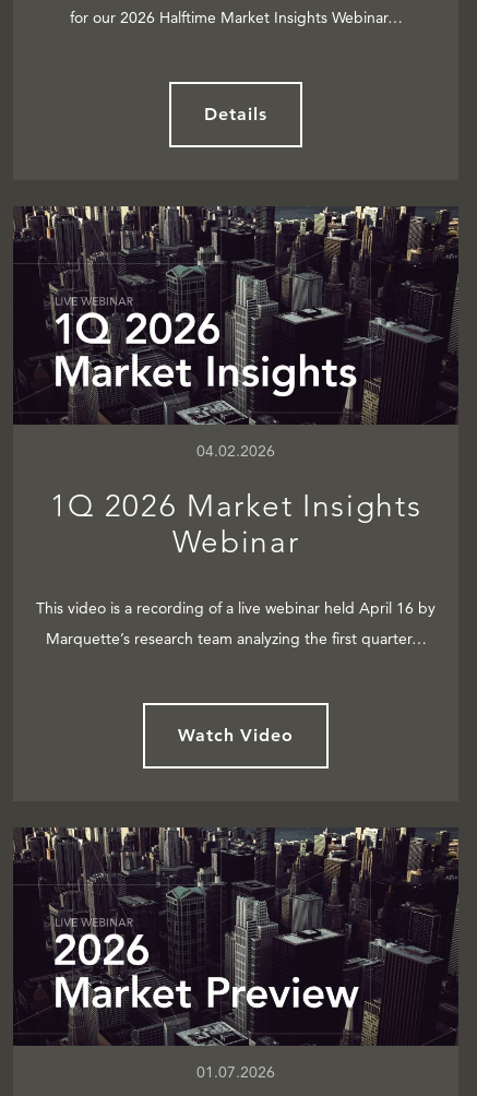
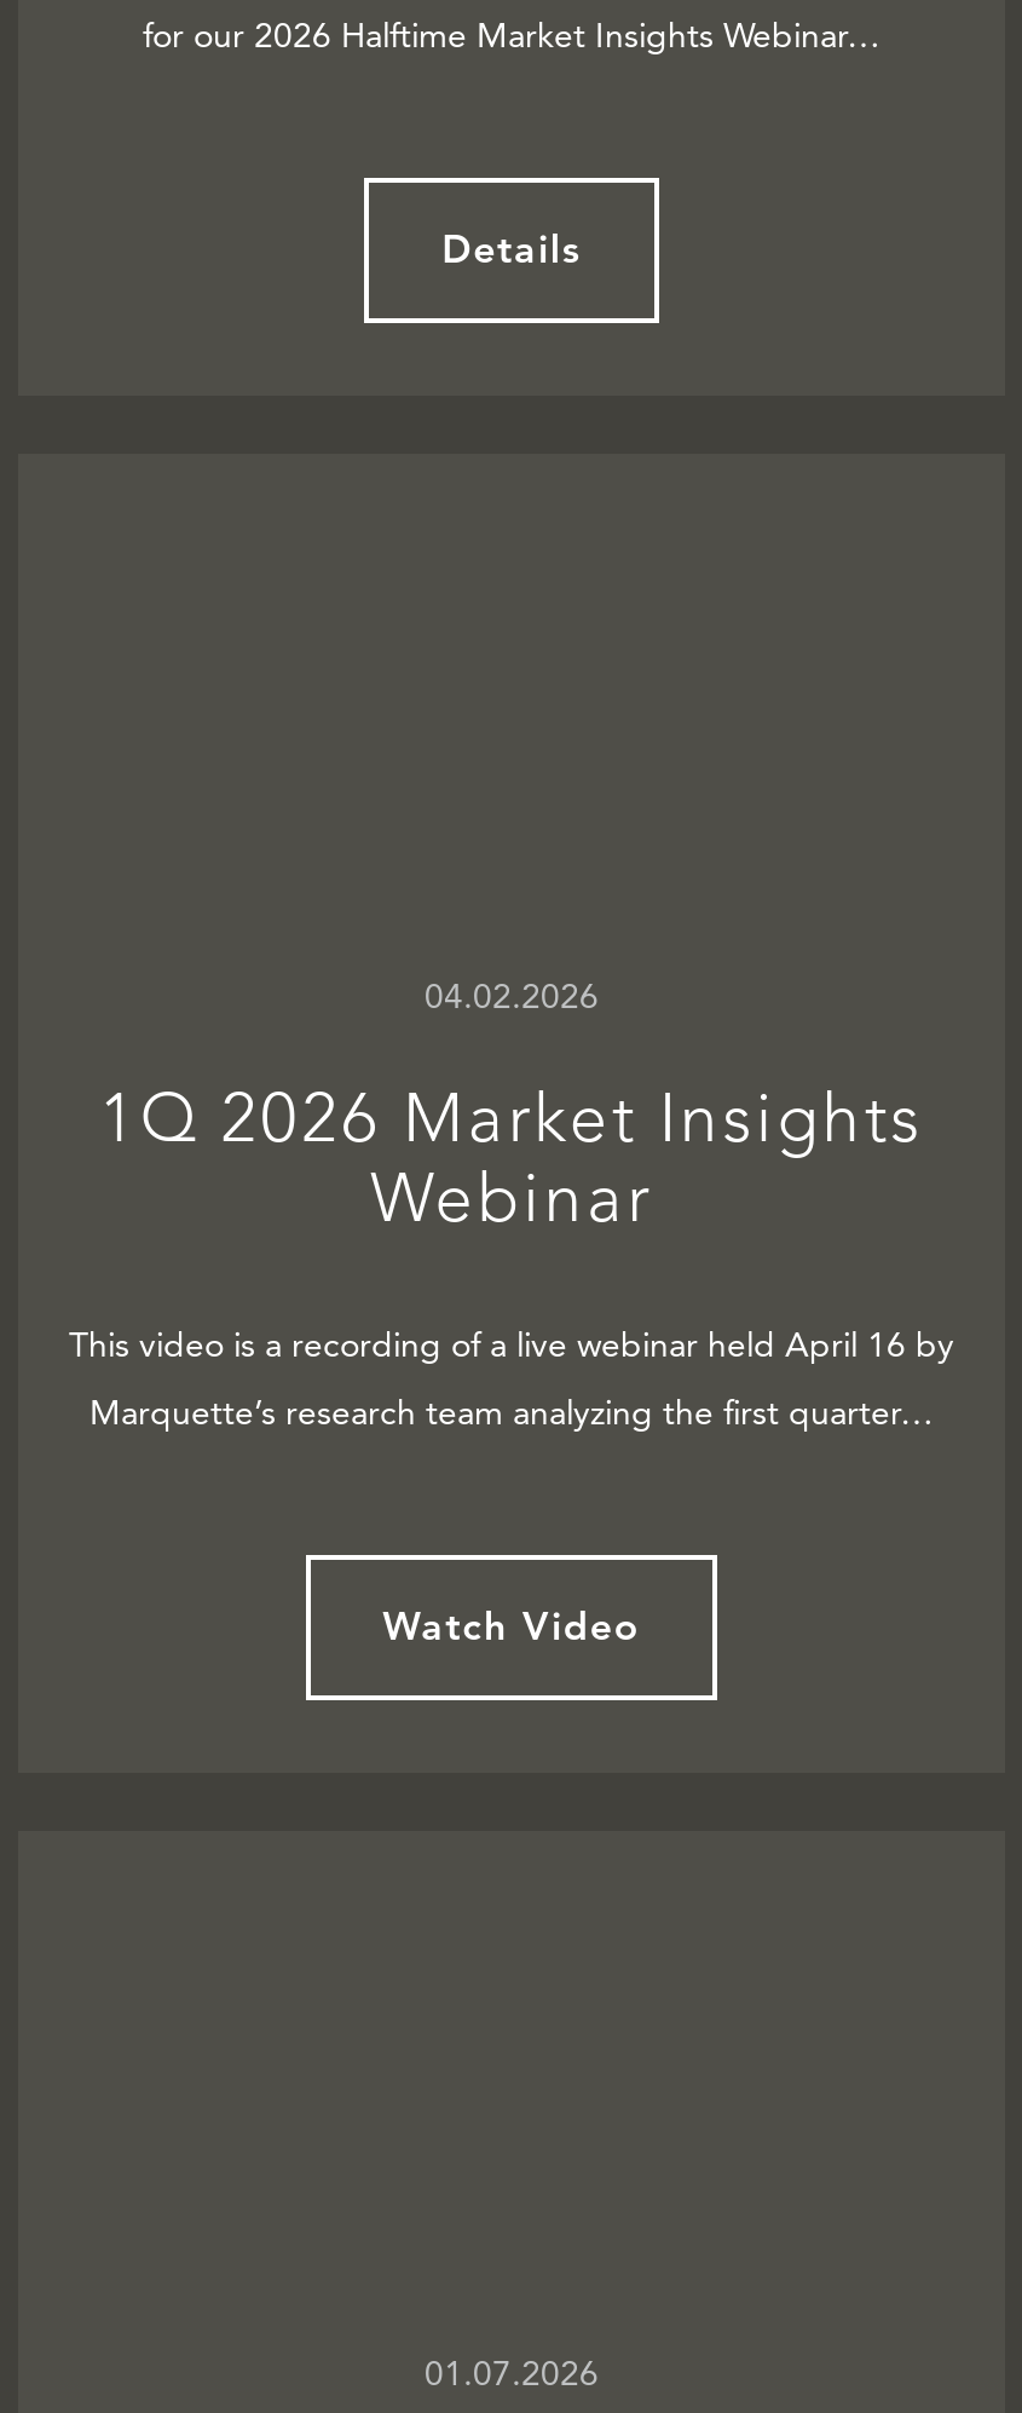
- [image]

- [image]
